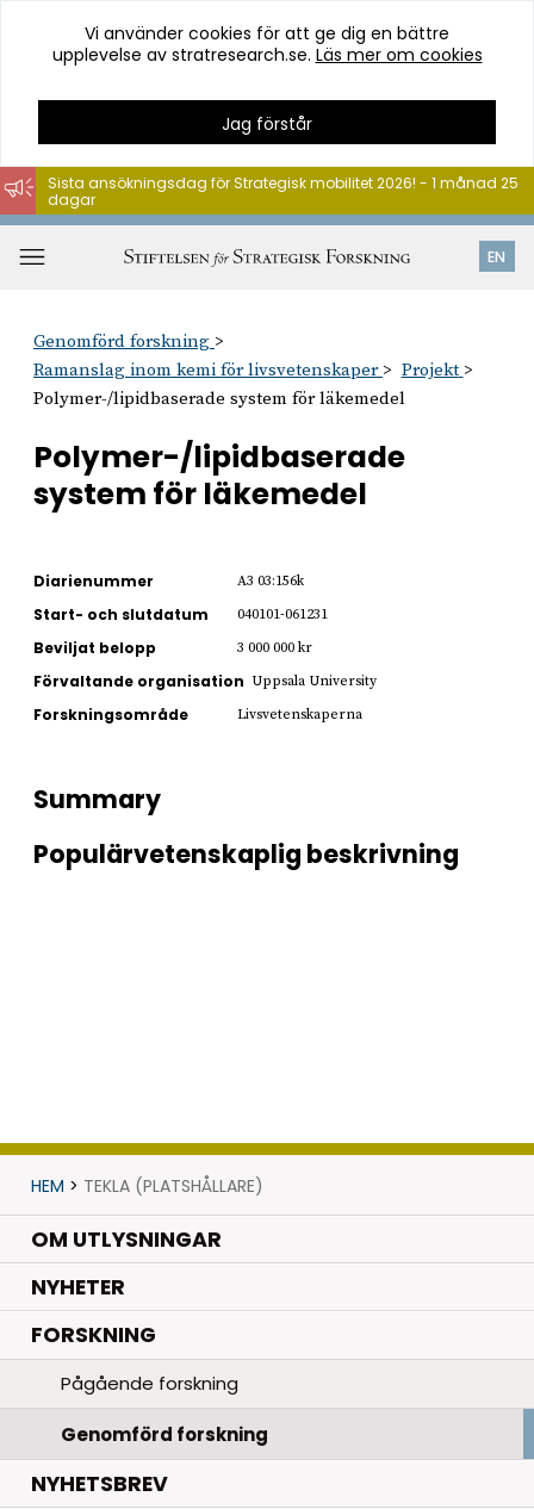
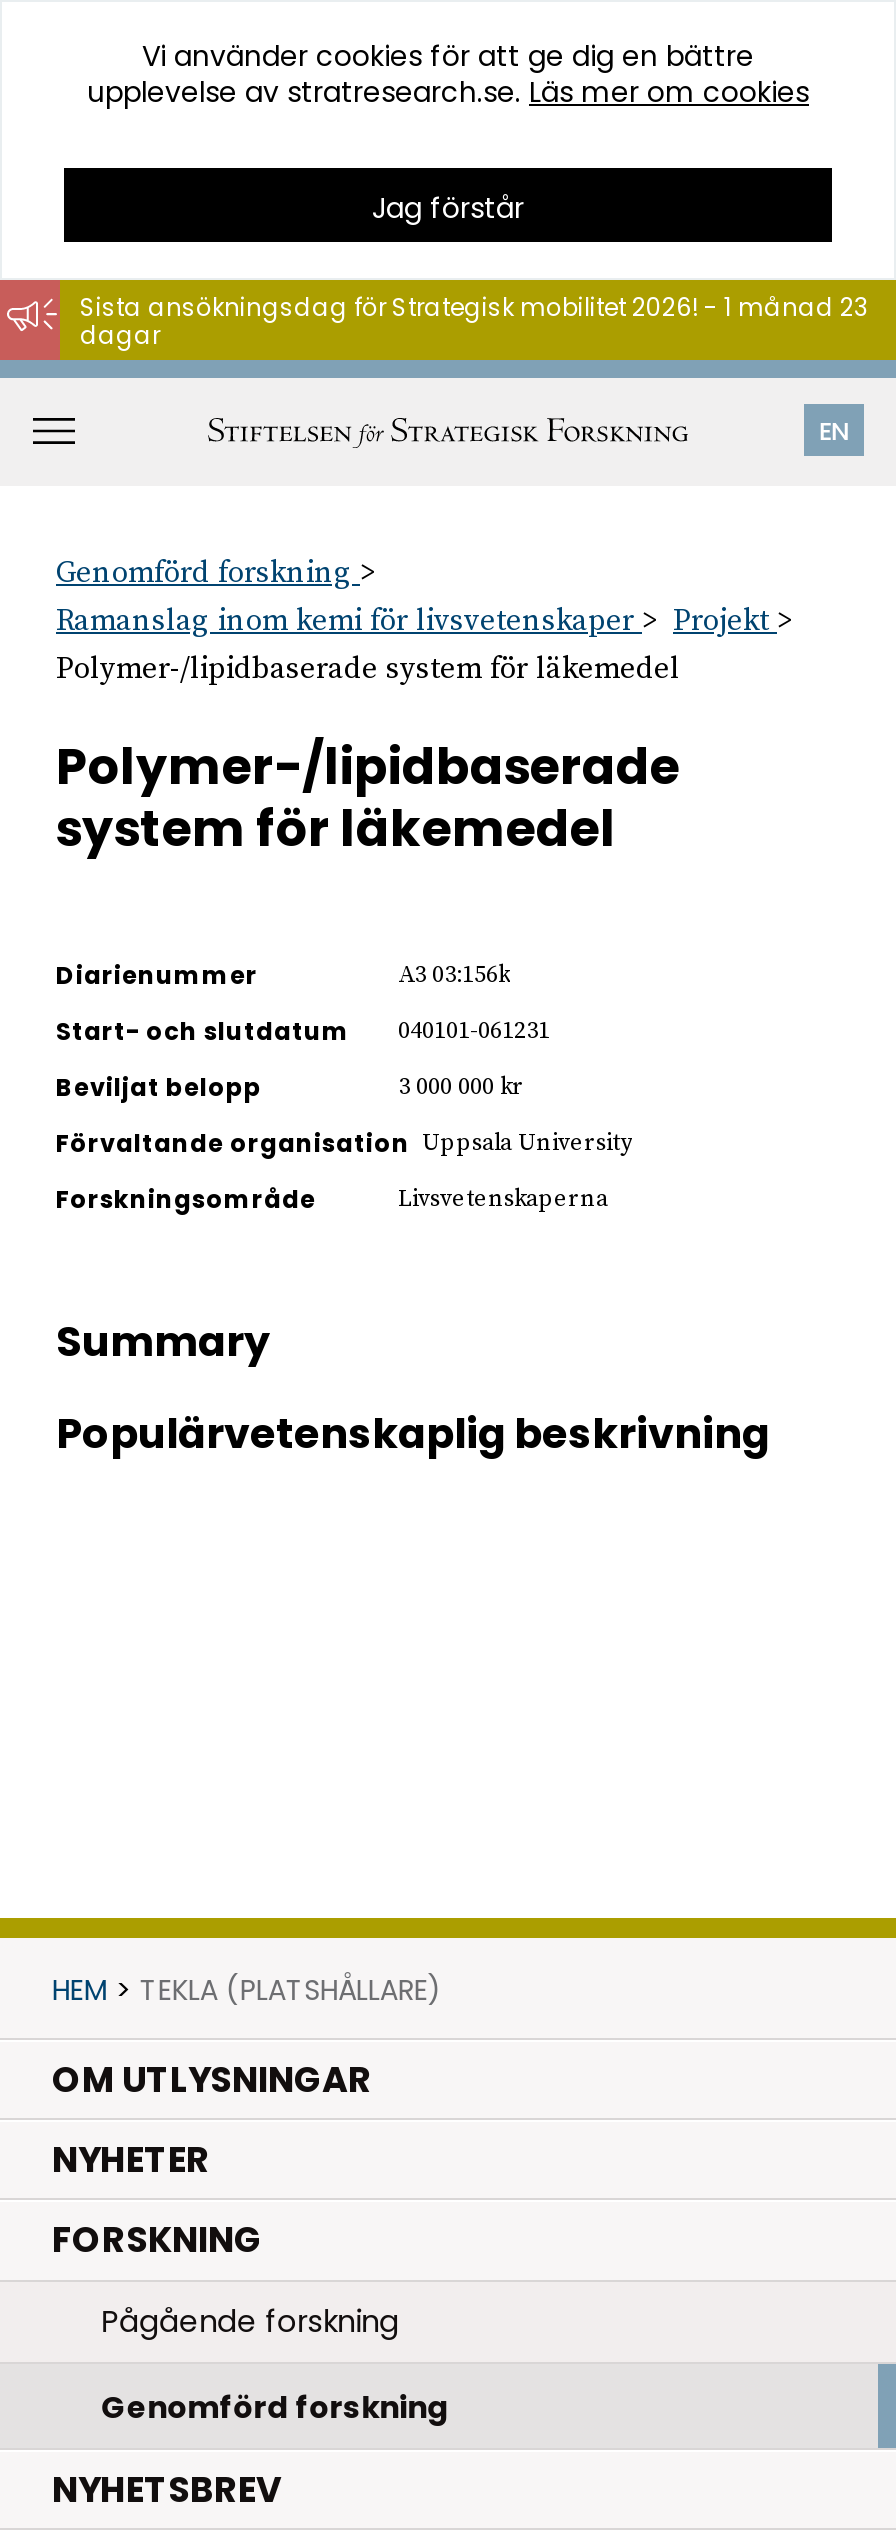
- Sista ansökningsdag för Strategisk mobilitet 2026! - 1 månad 25
+ Sista ansökningsdag för Strategisk mobilitet 2026! - 1 månad 23
